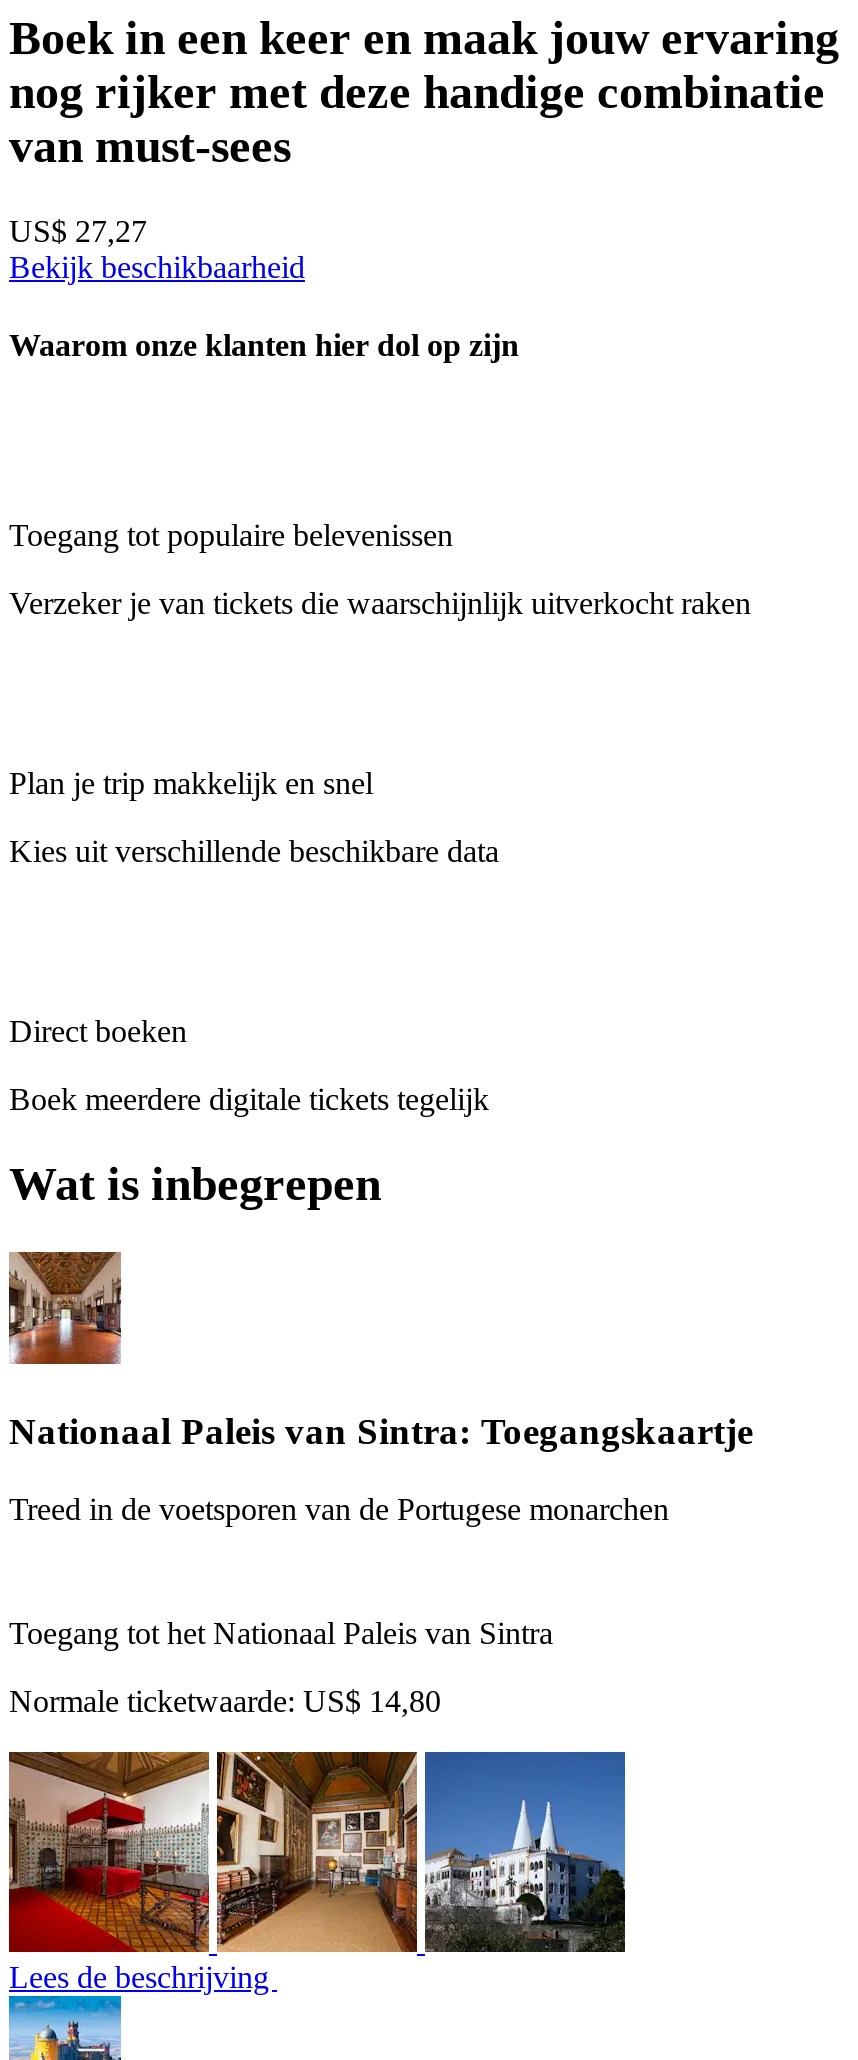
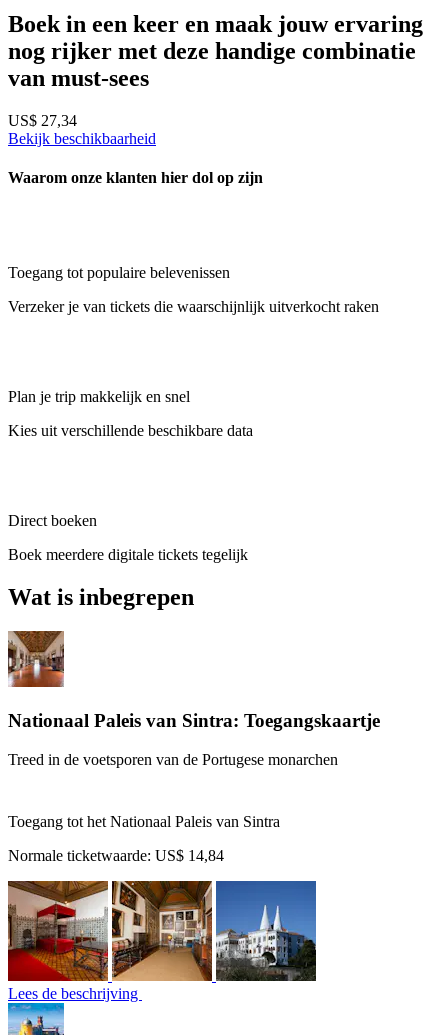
- US$ 27,27
+ US$ 27,34

- Normale ticketwaarde: US$ 14,80
+ Normale ticketwaarde: US$ 14,84
